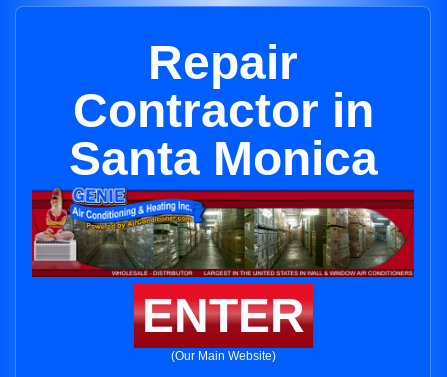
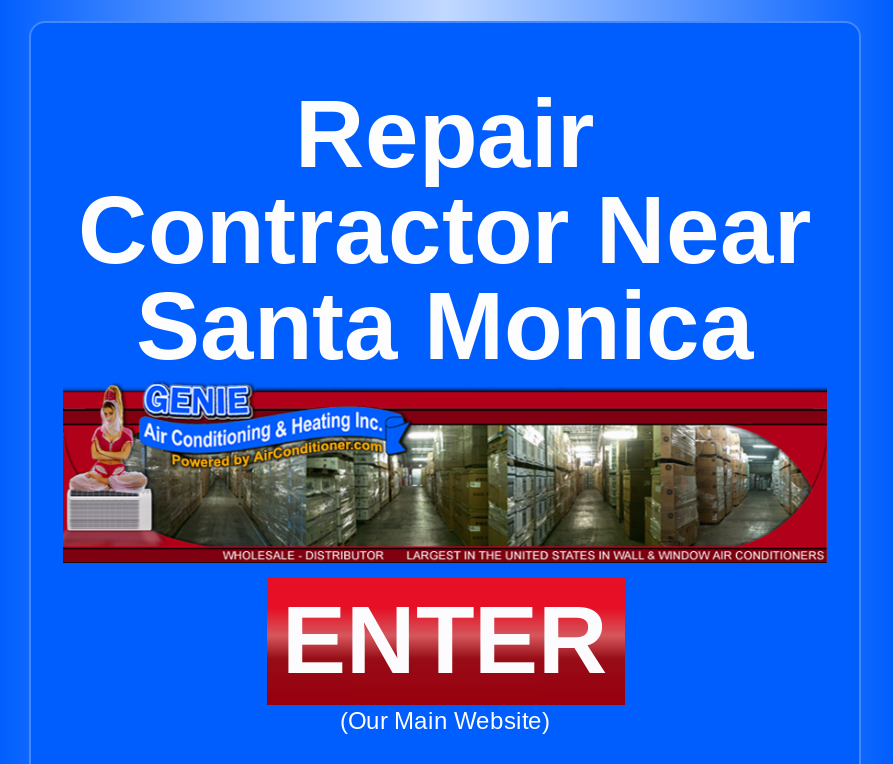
- Contractor in
+ Contractor Near
